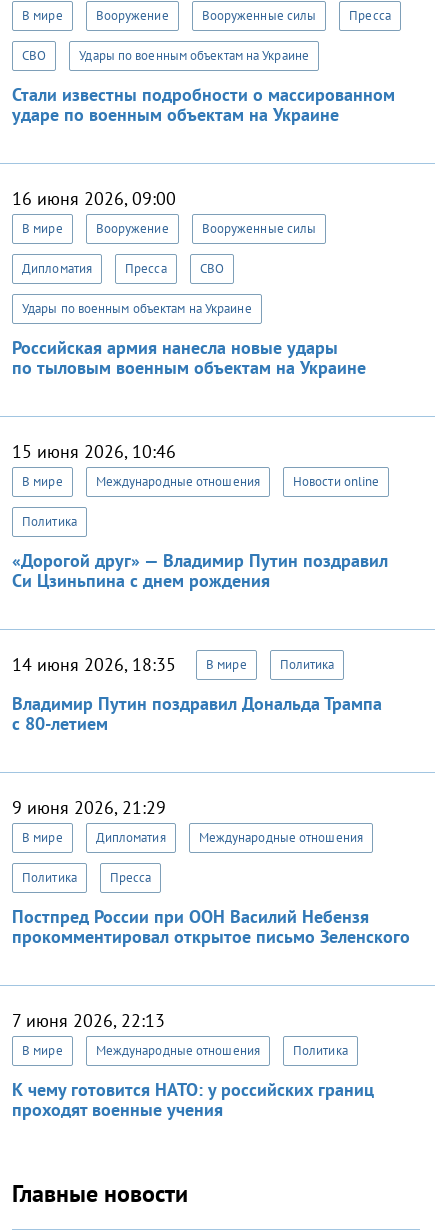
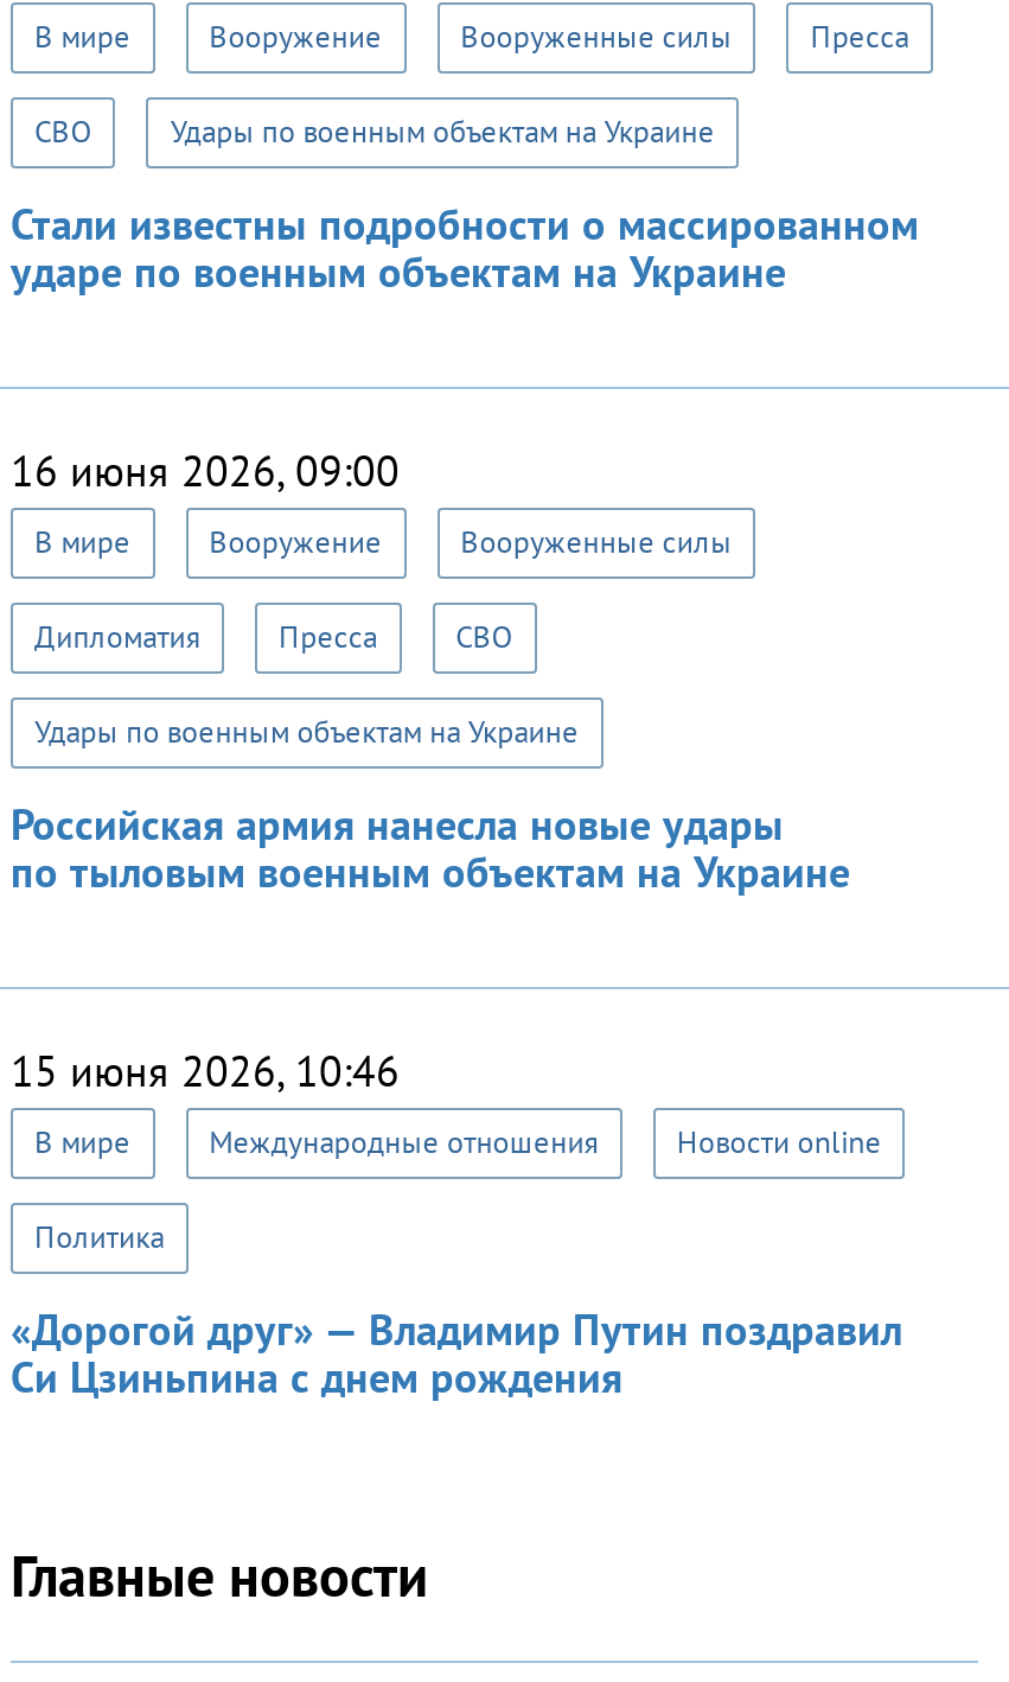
- 14 июня 2026, 18:35
- В мире
- Политика
- Владимир Путин поздравил Дональда Трампа
- с 80-летием

- 9 июня 2026, 21:29
- В мире
- Дипломатия
- Международные отношения
- Политика
- Пресса
- Постпред России при ООН Василий Небензя
- прокомментировал открытое письмо Зеленского

- 7 июня 2026, 22:13
- В мире
- Международные отношения
- Политика
- К чему готовится НАТО: у российских границ
- проходят военные учения
